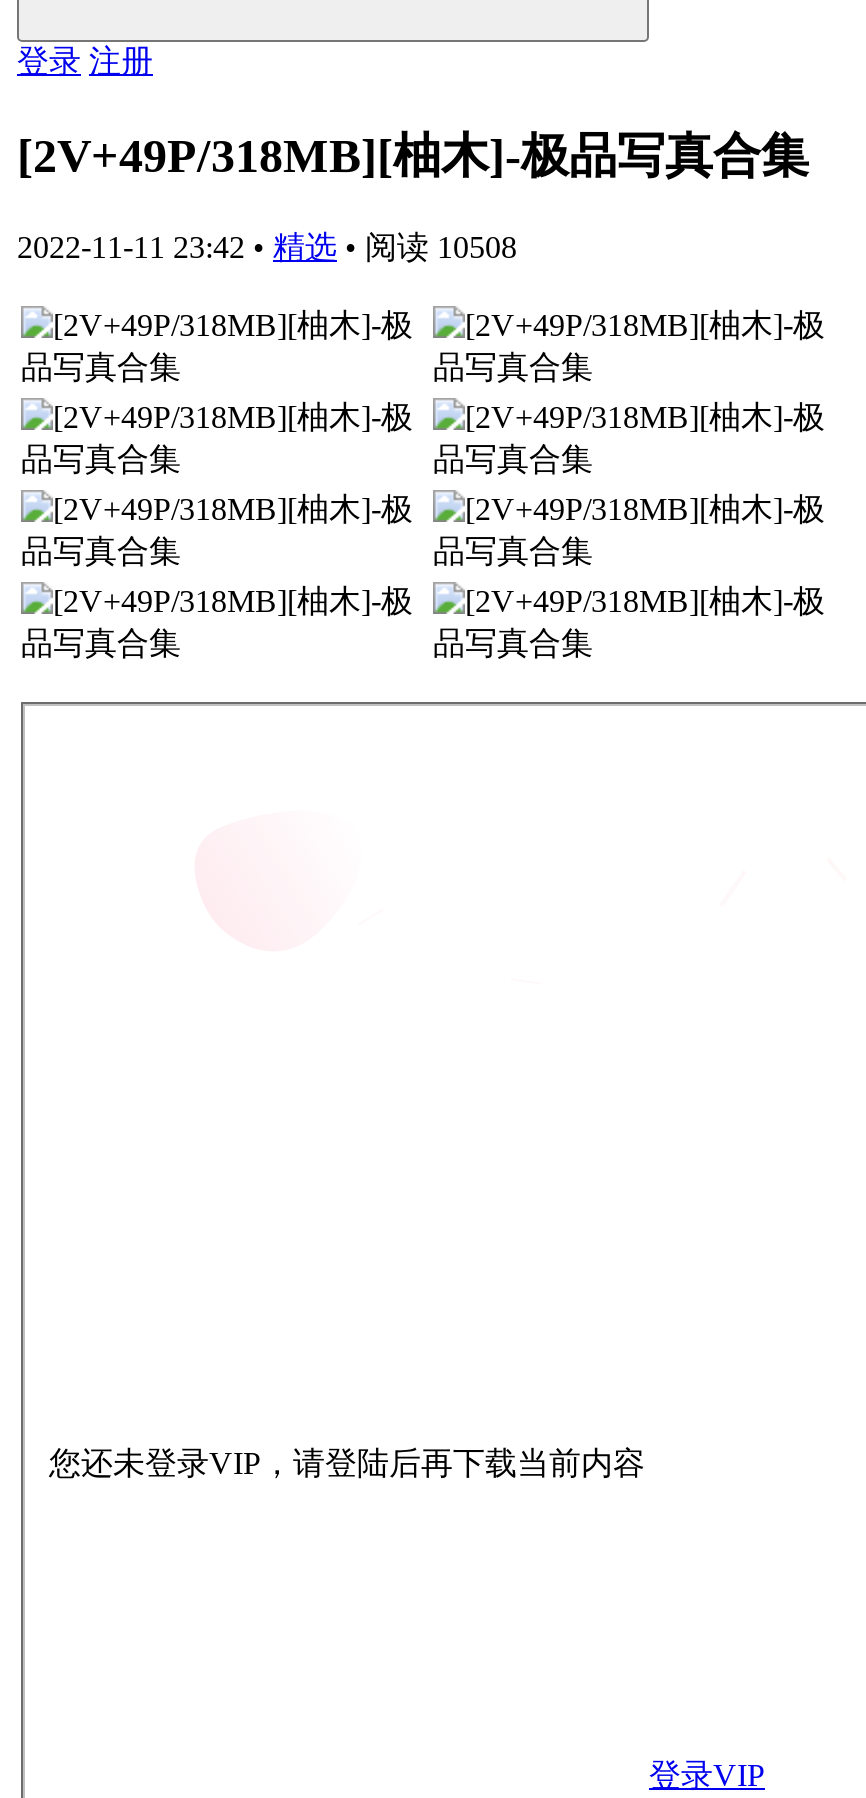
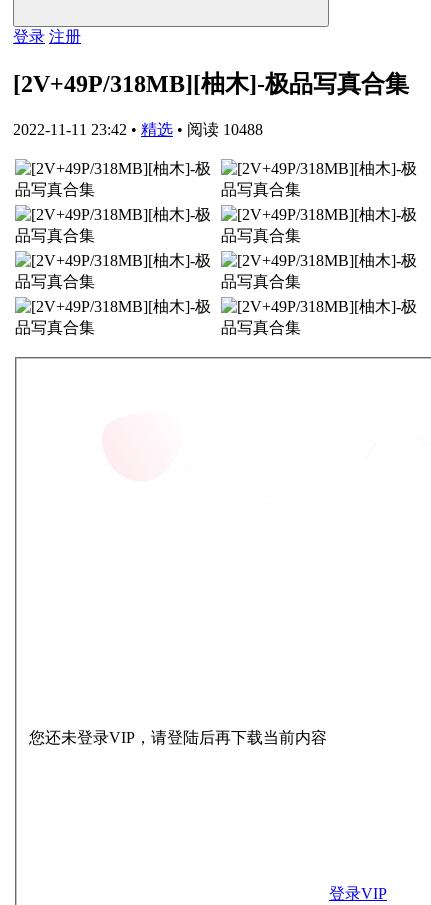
- 2022-11-11 23:42 • 精选 • 阅读 10508
+ 2022-11-11 23:42 • 精选 • 阅读 10488
